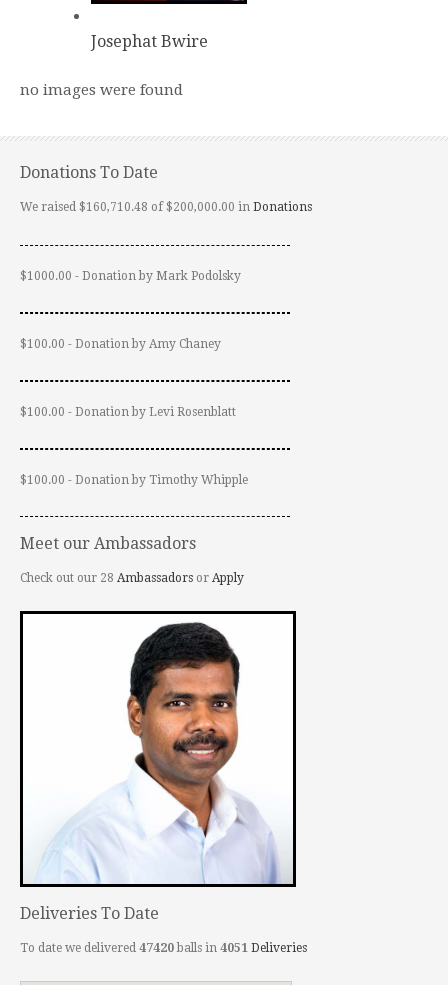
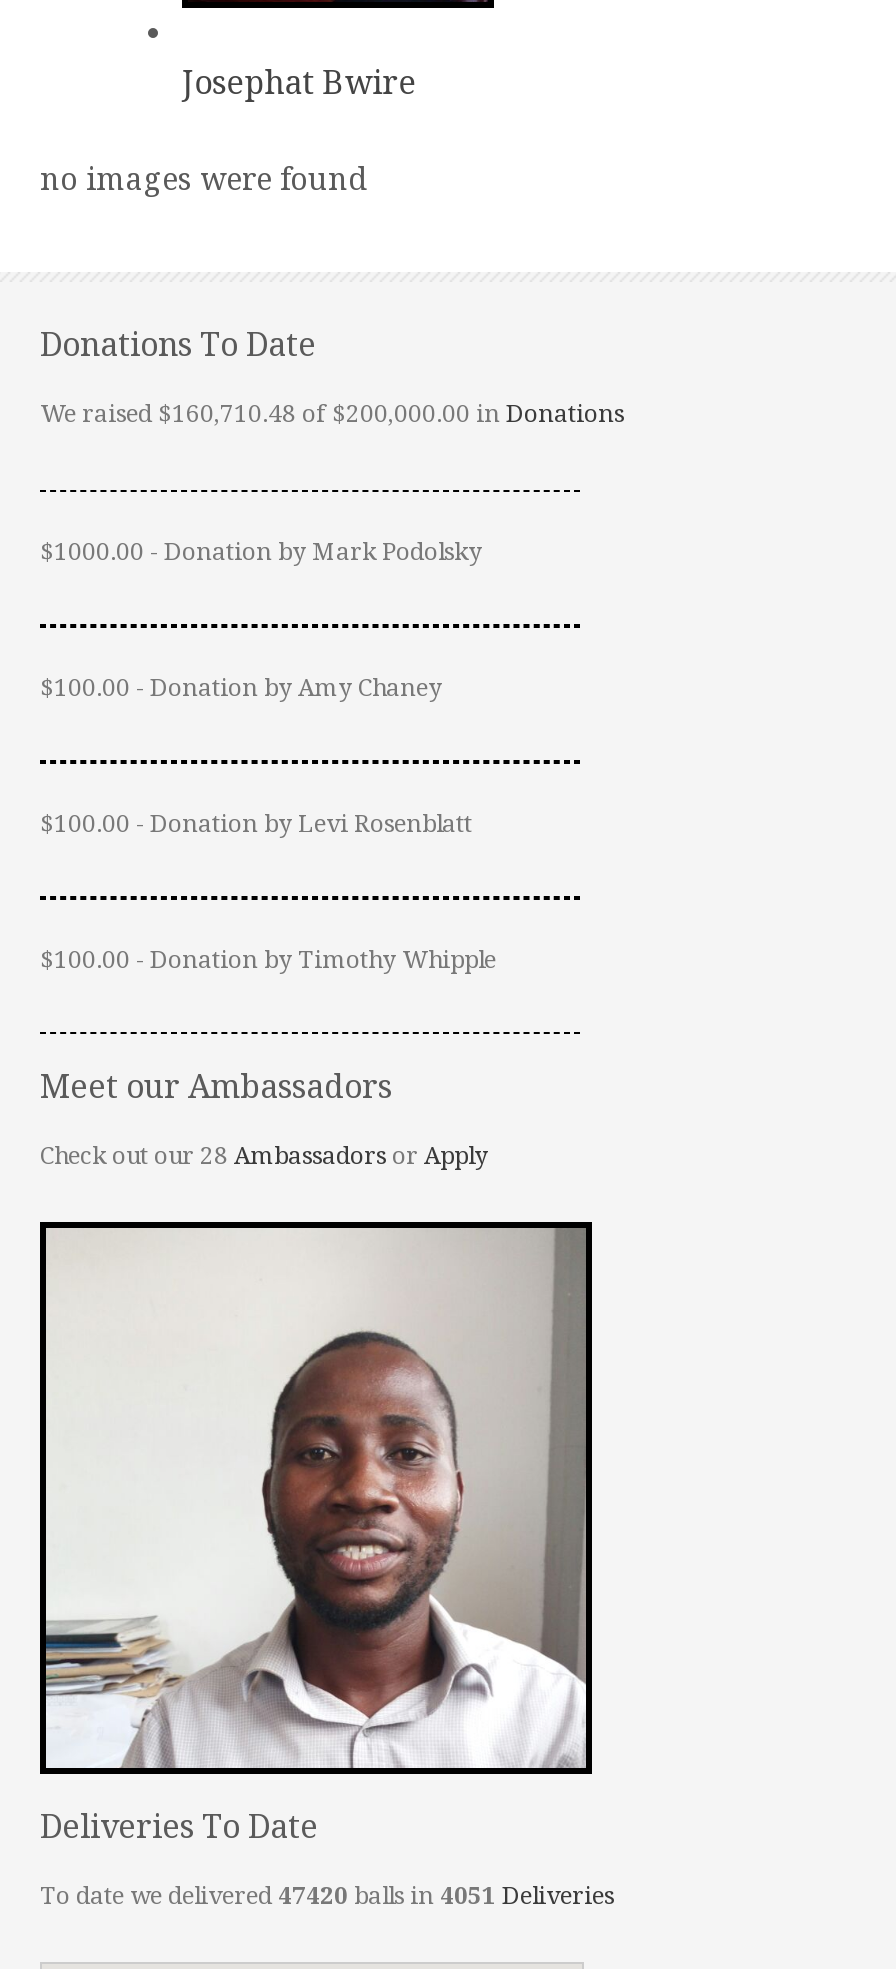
- [image]
+ [image]
